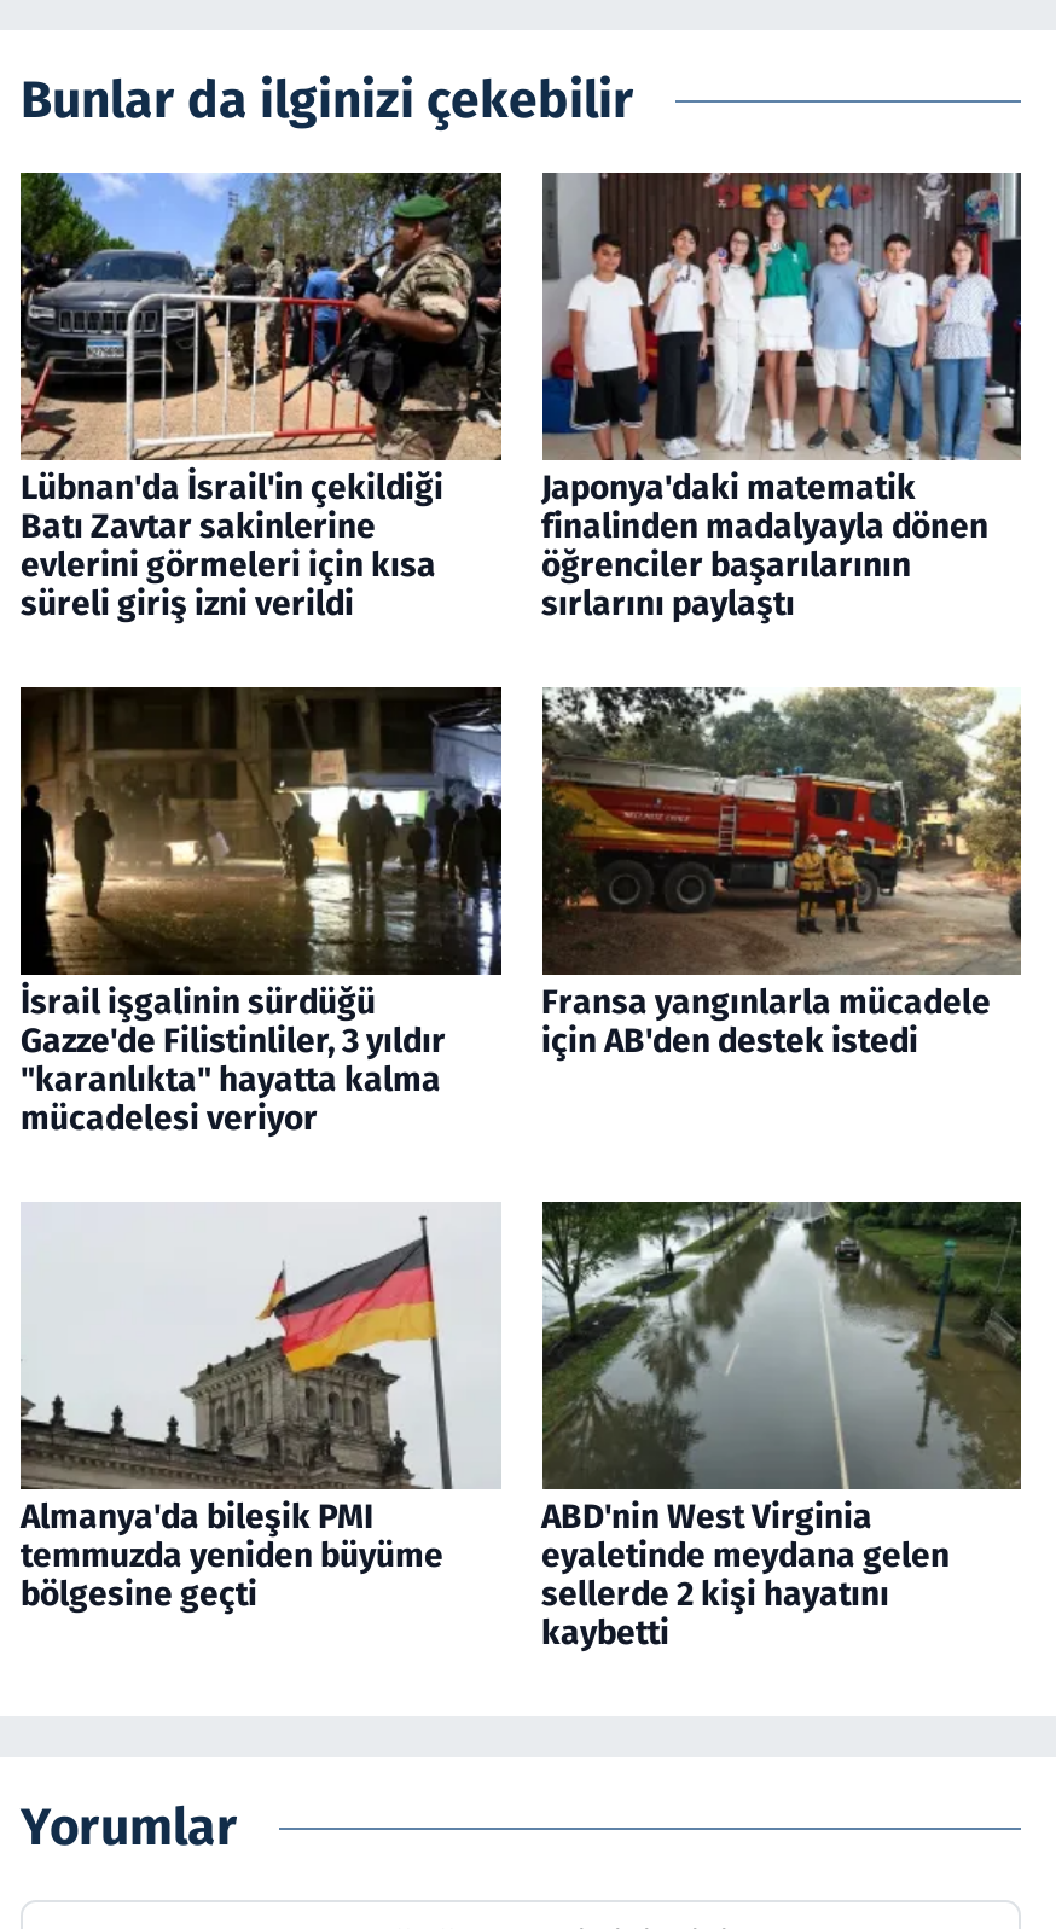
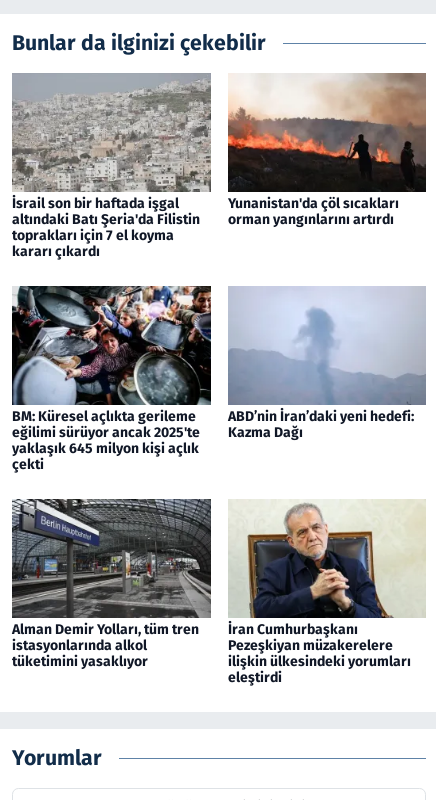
- [image]
- Lübnan'da İsrail'in çekildiği
- Batı Zavtar sakinlerine
- evlerini görmeleri için kısa
- süreli giriş izni verildi
+ [image]
+ İsrail son bir haftada işgal
+ altındaki Batı Şeria'da Filistin
+ toprakları için 7 el koyma
+ kararı çıkardı

- [image]
- Japonya'daki matematik
- finalinden madalyayla dönen
- öğrenciler başarılarının
- sırlarını paylaştı
+ [image]
+ Yunanistan'da çöl sıcakları
+ orman yangınlarını artırdı

- [image]
- İsrail işgalinin sürdüğü
- Gazze'de Filistinliler, 3 yıldır
- "karanlıkta" hayatta kalma
- mücadelesi veriyor
+ [image]
+ BM: Küresel açlıkta gerileme
+ eğilimi sürüyor ancak 2025'te
+ yaklaşık 645 milyon kişi açlık
+ çekti

- [image]
- Fransa yangınlarla mücadele
- için AB'den destek istedi
+ [image]
+ ABD’nin İran’daki yeni hedefi:
+ Kazma Dağı

- [image]
- Almanya'da bileşik PMI
- temmuzda yeniden büyüme
- bölgesine geçti
+ [image]
+ Alman Demir Yolları, tüm tren
+ istasyonlarında alkol
+ tüketimini yasaklıyor

- [image]
- ABD'nin West Virginia
- eyaletinde meydana gelen
- sellerde 2 kişi hayatını
- kaybetti
+ [image]
+ İran Cumhurbaşkanı
+ Pezeşkiyan müzakerelere
+ ilişkin ülkesindeki yorumları
+ eleştirdi
